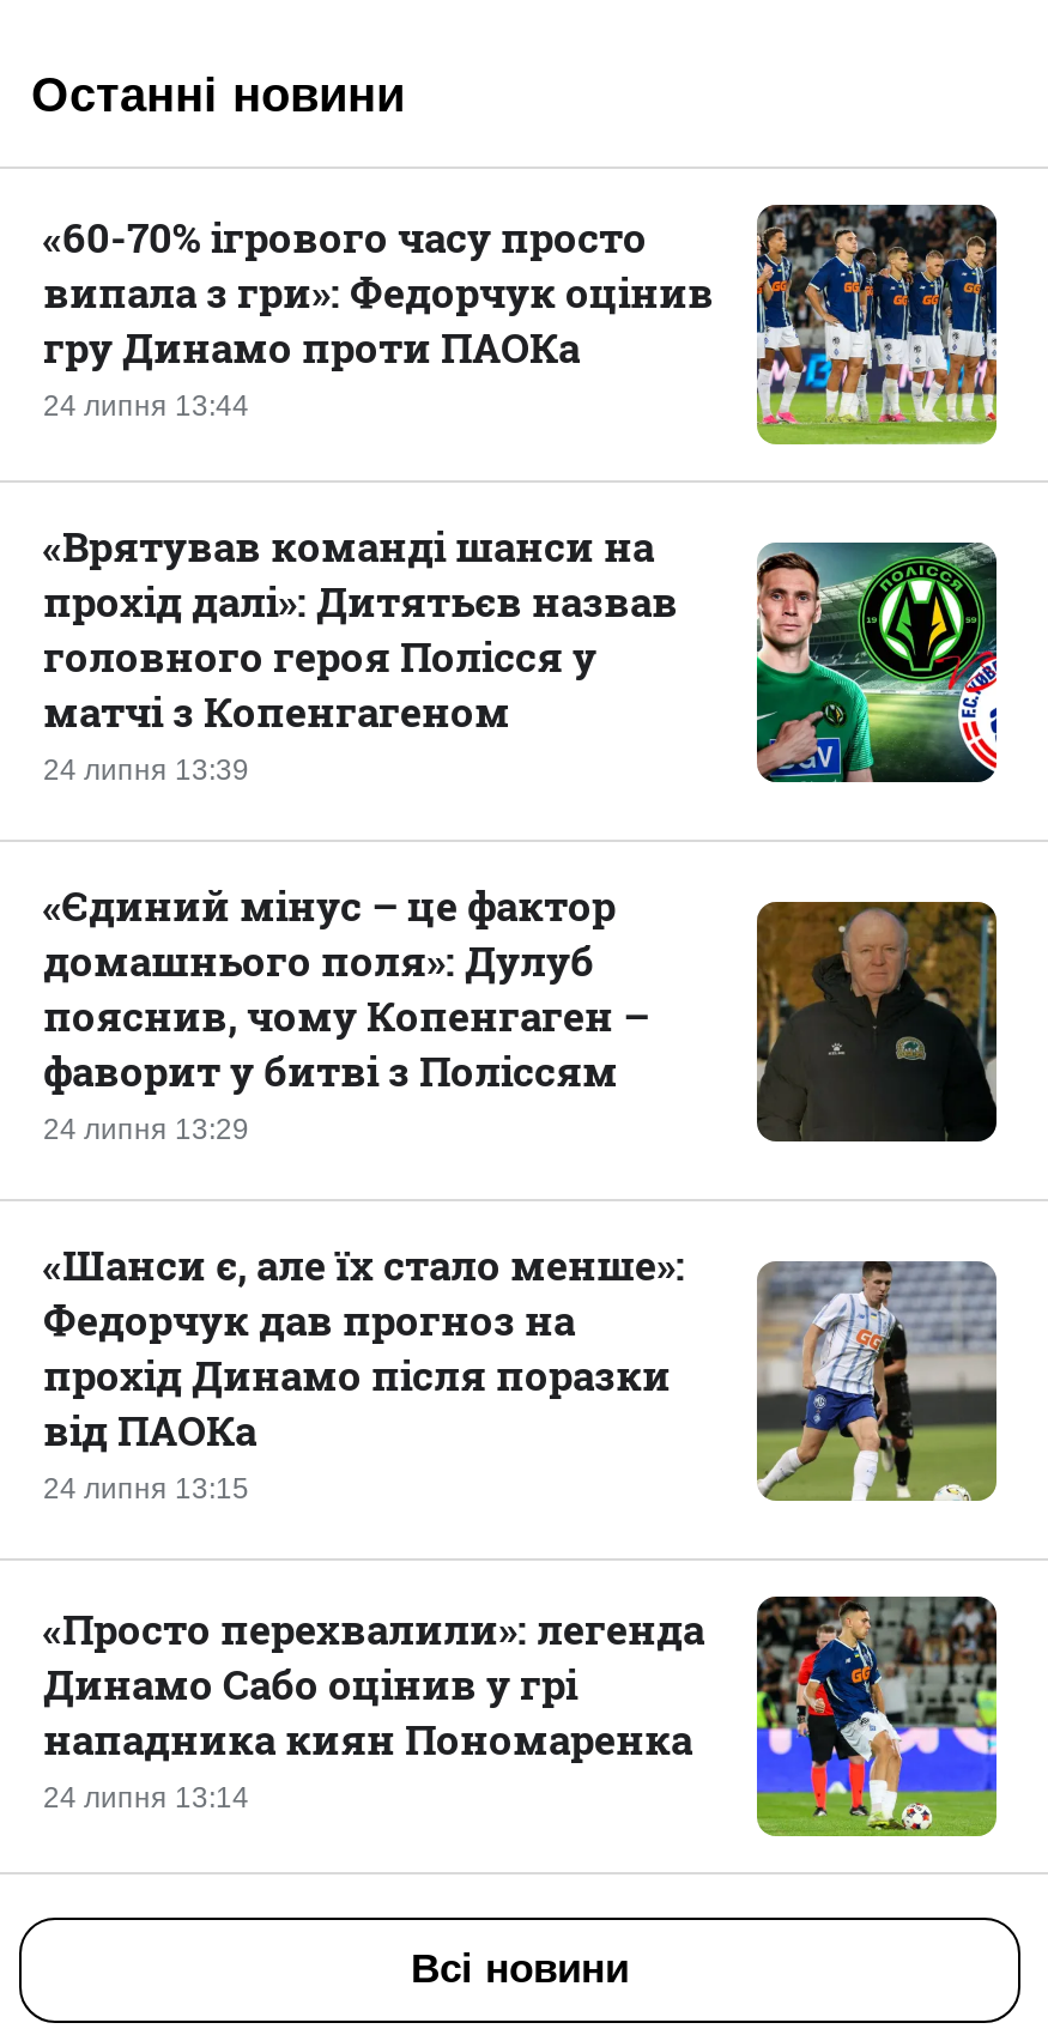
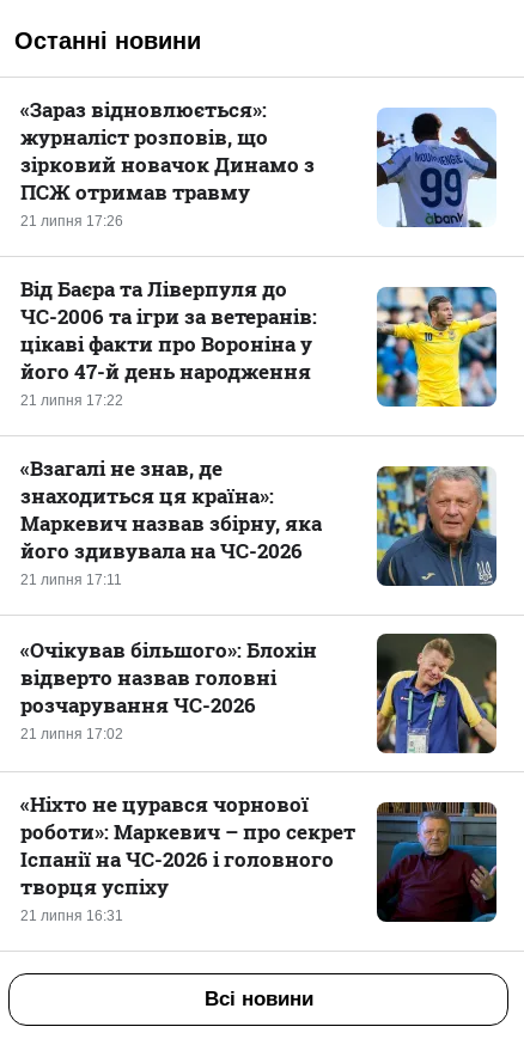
- «60-70% ігрового часу просто
- випала з гри»: Федорчук оцінив
- гру Динамо проти ПАОКа
+ «Зараз відновлюється»:
+ журналіст розповів, що
+ зірковий новачок Динамо з
+ ПСЖ отримав травму

- [image]
+ [image]

- 24 липня 13:44
+ 21 липня 17:26

- «Врятував команді шанси на
- прохід далі»: Дитятьєв назвав
- головного героя Полісся у
- матчі з Копенгагеном
+ Від Баєра та Ліверпуля до
+ ЧС-2006 та ігри за ветеранів:
+ цікаві факти про Вороніна у
+ його 47-й день народження

- [image]
+ [image]

- 24 липня 13:39
+ 21 липня 17:22

- «Єдиний мінус – це фактор
- домашнього поля»: Дулуб
- пояснив, чому Копенгаген –
- фаворит у битві з Поліссям
+ «Взагалі не знав, де
+ знаходиться ця країна»:
+ Маркевич назвав збірну, яка
+ його здивувала на ЧС-2026

- [image]
+ [image]

- 24 липня 13:29
+ 21 липня 17:11

- «Шанси є, але їх стало менше»:
- Федорчук дав прогноз на
- прохід Динамо після поразки
- від ПАОКа
+ «Очікував більшого»: Блохін
+ відверто назвав головні
+ розчарування ЧС-2026

- [image]
+ [image]

- 24 липня 13:15
+ 21 липня 17:02

- [image]
- «Просто перехвалили»: легенда
- Динамо Сабо оцінив у грі
- нападника киян Пономаренка
+ [image]
+ «Ніхто не цурався чорнової
+ роботи»: Маркевич – про секрет
+ Іспанії на ЧС-2026 і головного
+ творця успіху

- 24 липня 13:14
+ 21 липня 16:31
